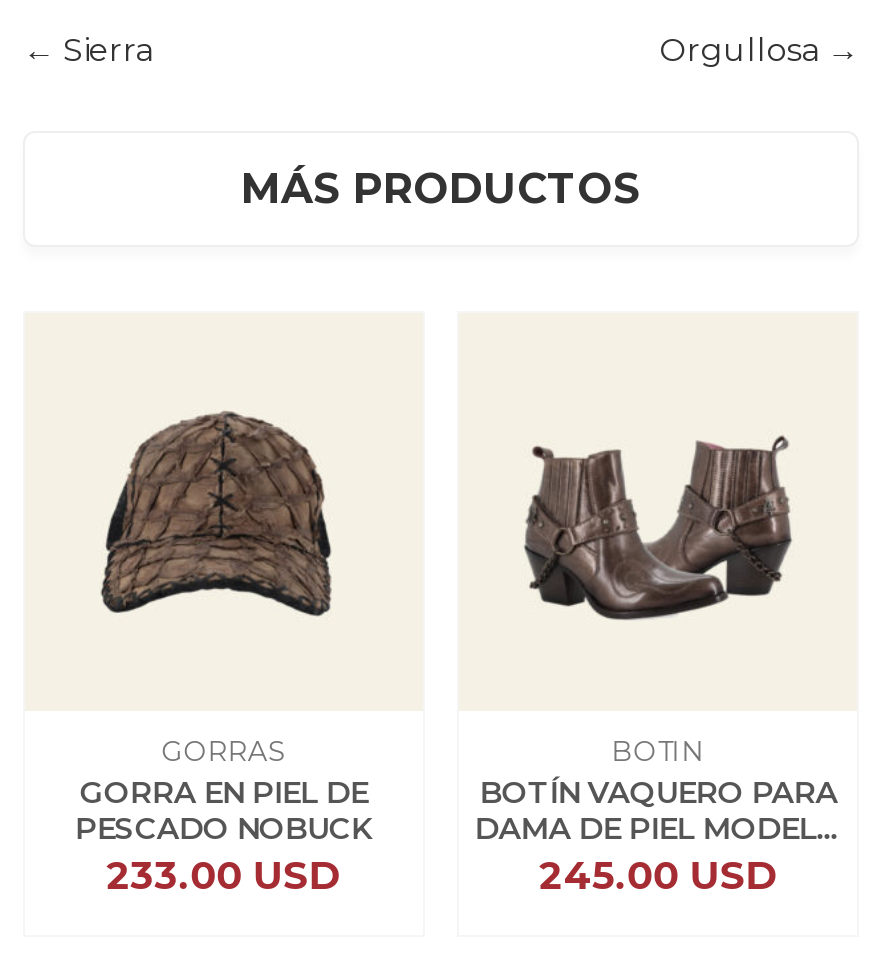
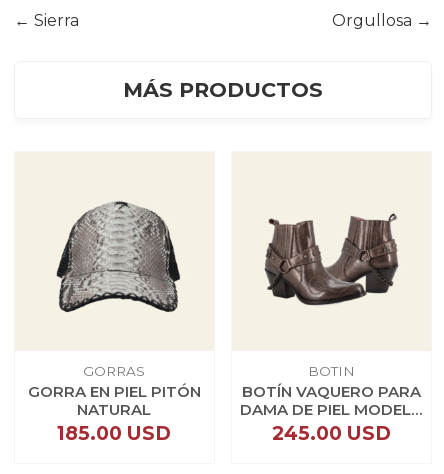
- [image]
+ [image]

- GORRA EN PIEL DE
- PESCADO NOBUCK
- 233.00 USD
+ GORRA EN PIEL PITÓN
+ NATURAL
+ 185.00 USD
